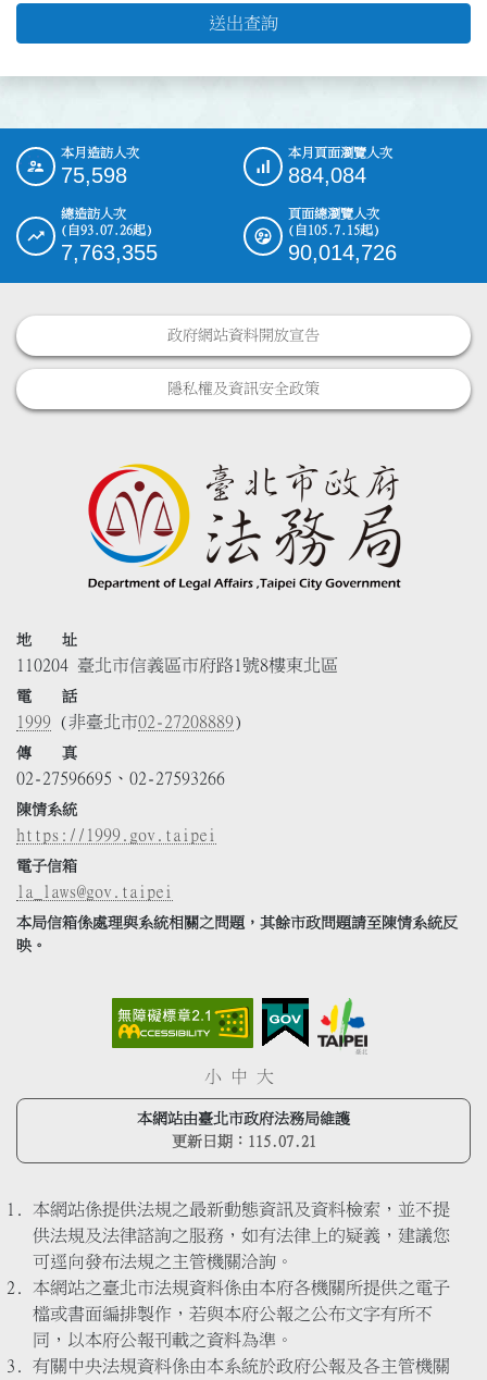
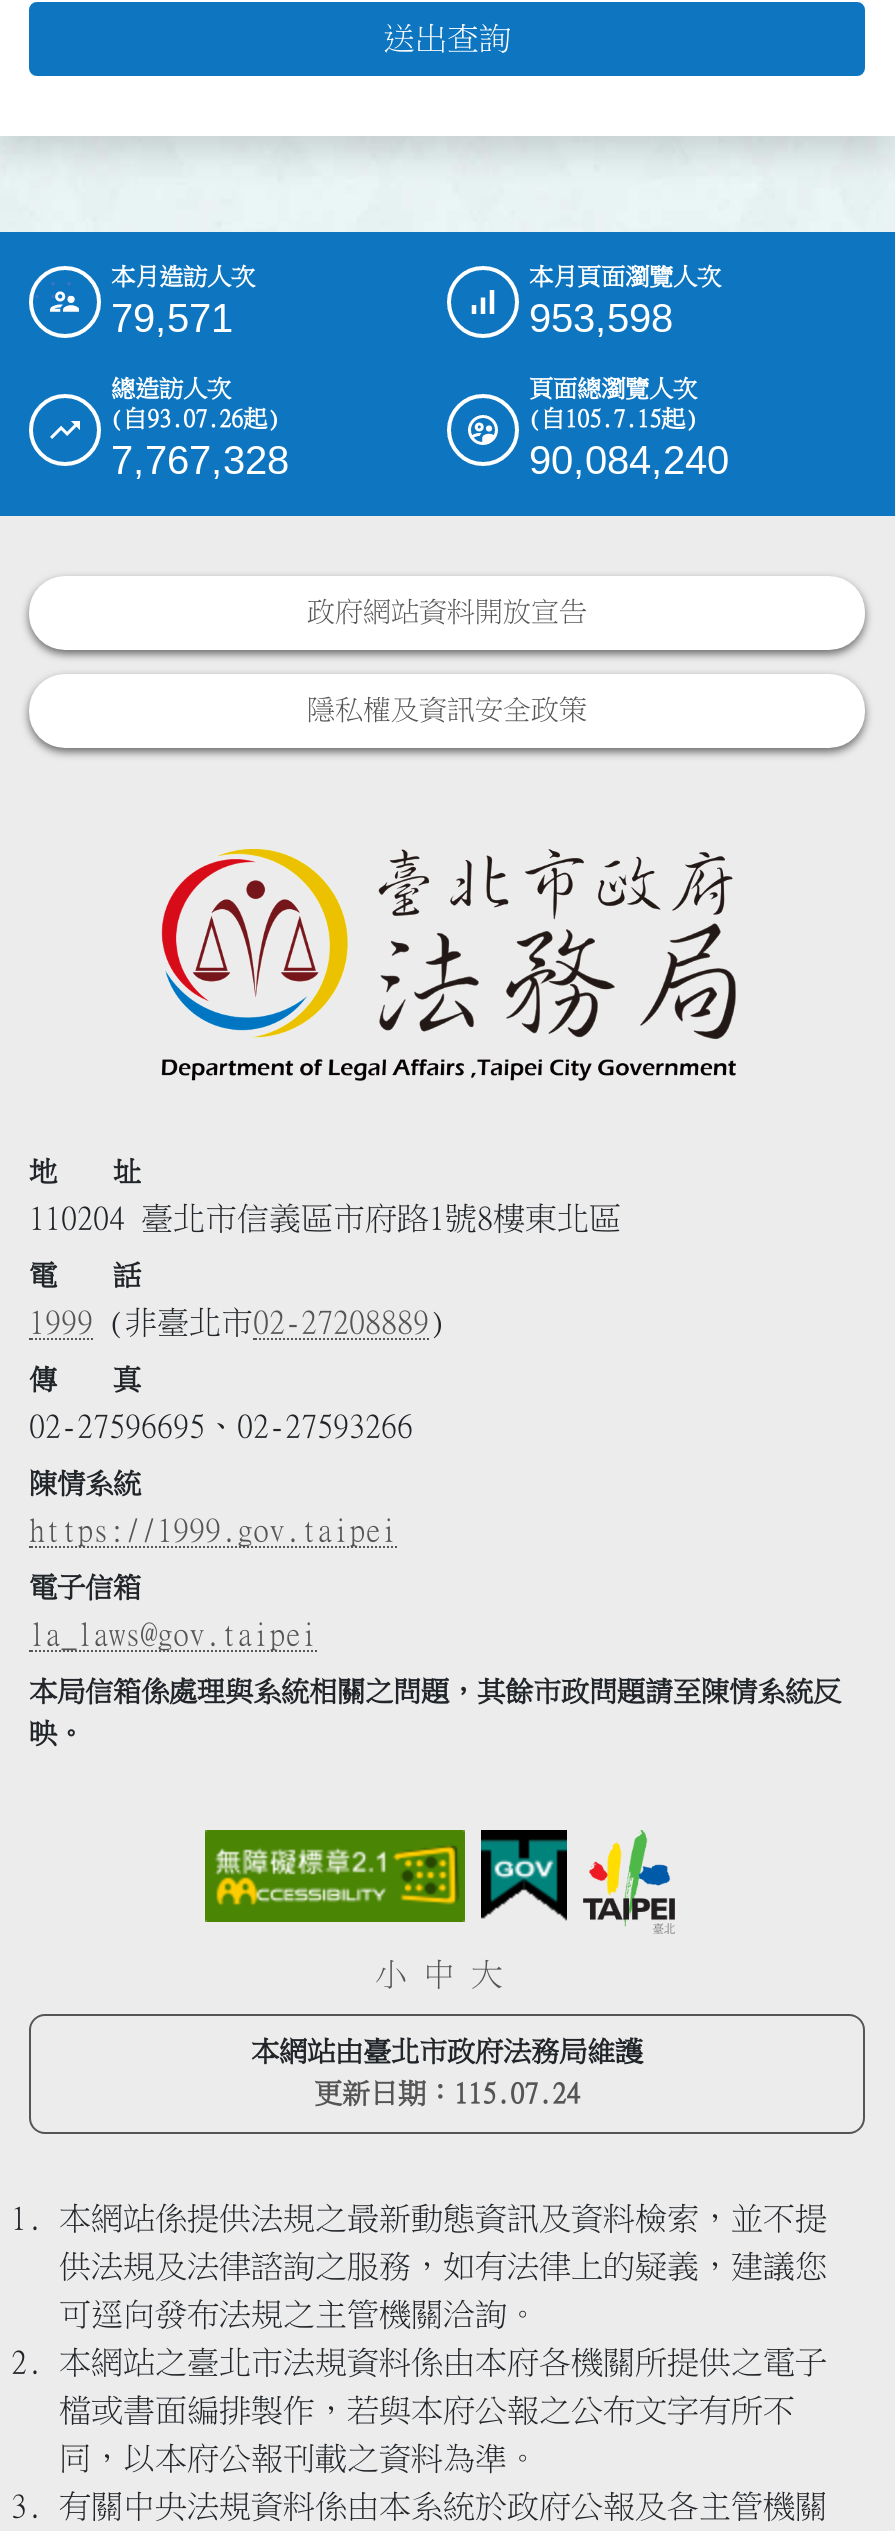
- 75,598
+ 79,571

- 884,084
+ 953,598

- 7,763,355
+ 7,767,328

- 90,014,726
+ 90,084,240

- 更新日期：115.07.21
+ 更新日期：115.07.24
